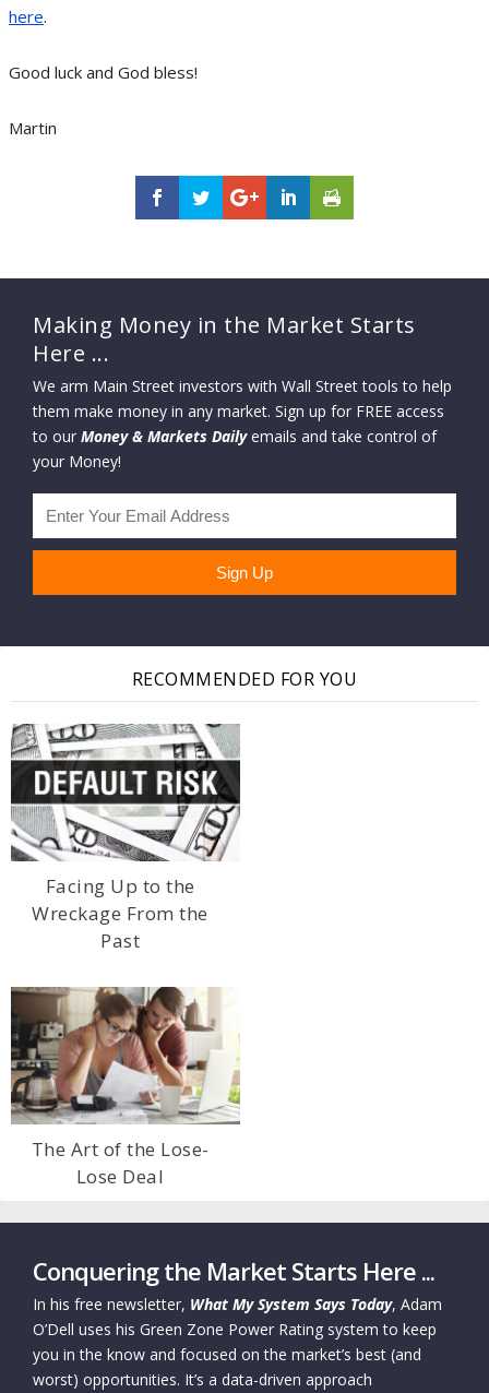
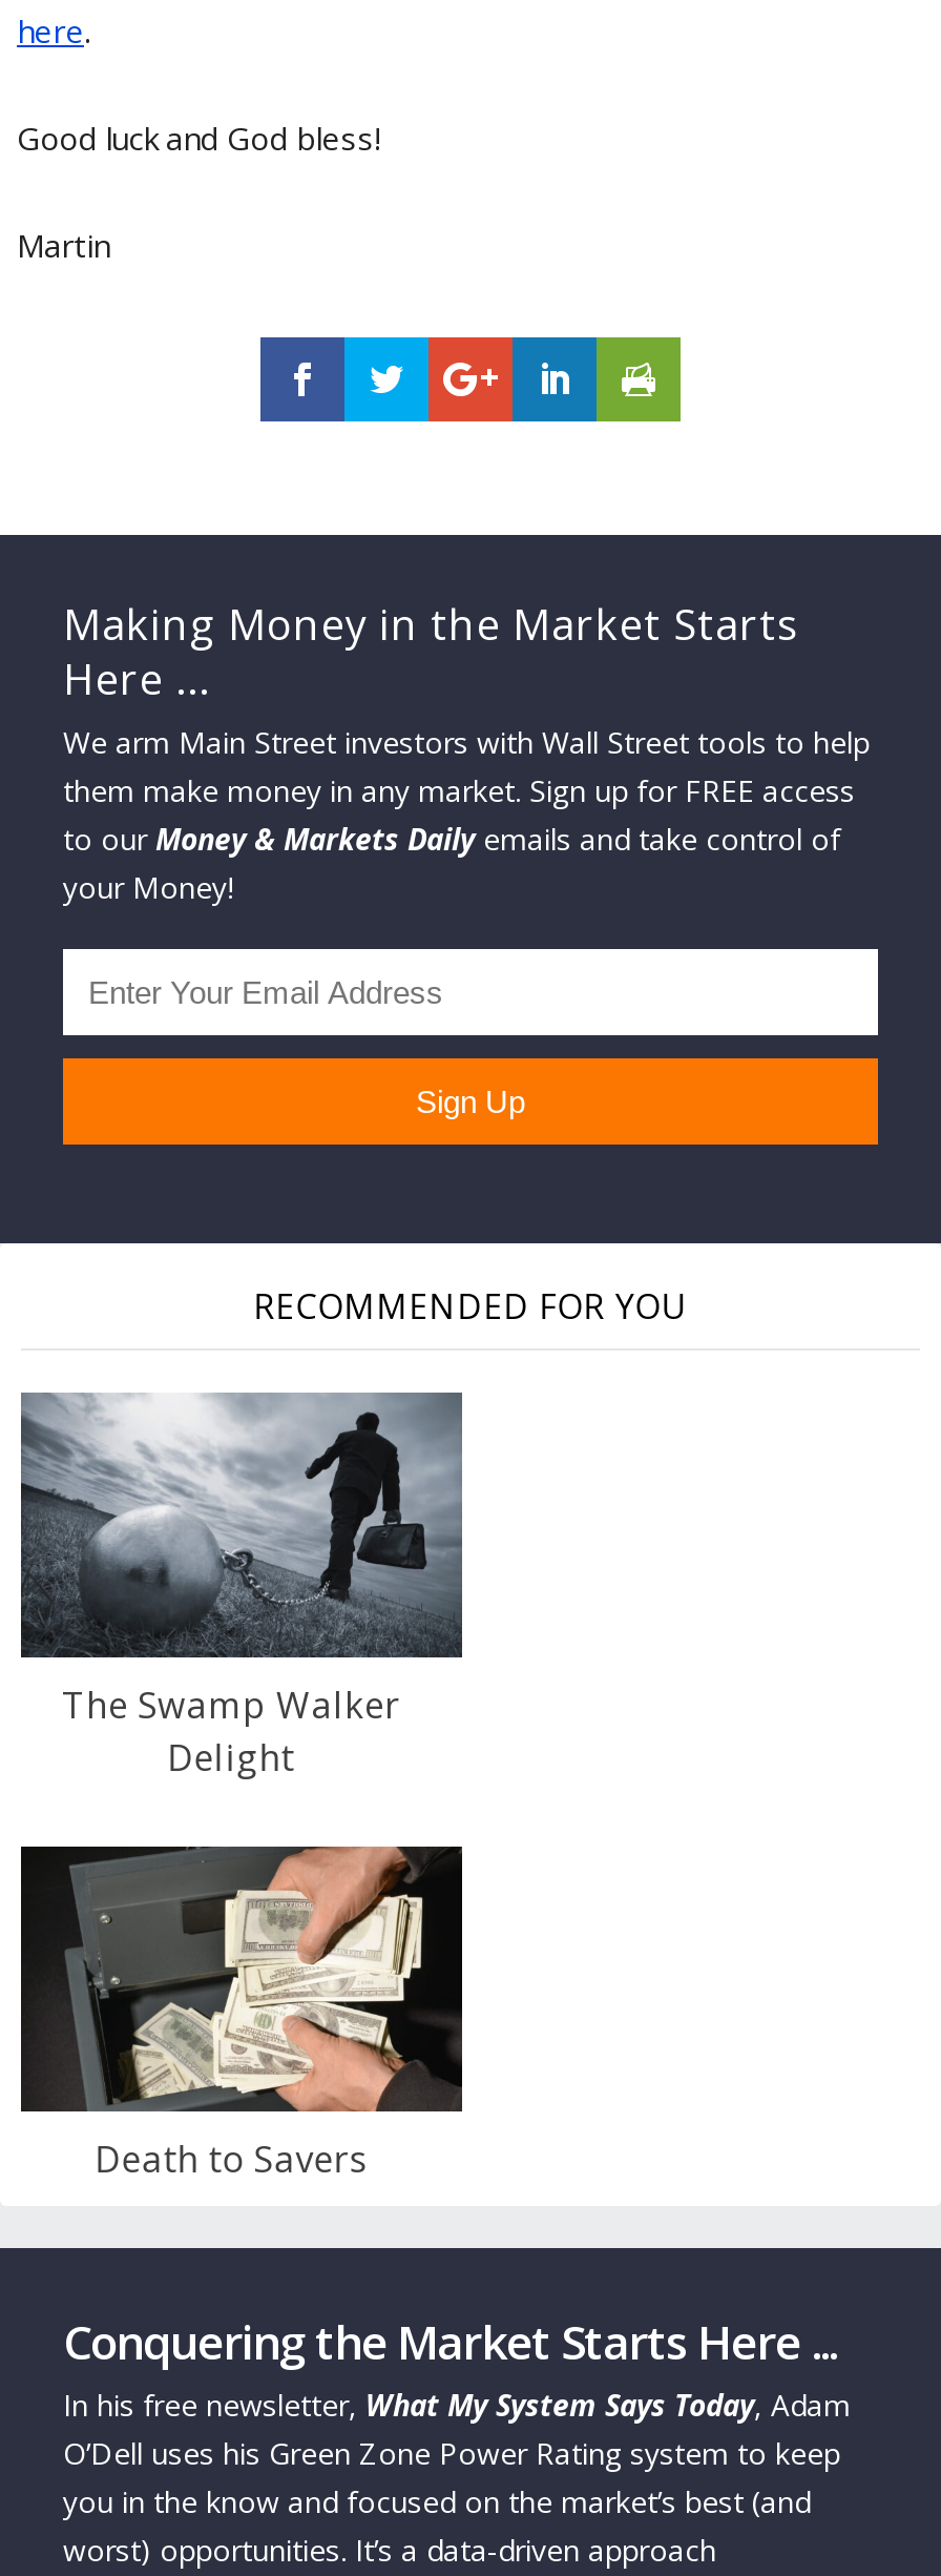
- [image]
- Facing Up to the
- Wreckage From the
- Past
+ [image]
+ The Swamp Walker
+ Delight

- [image]
- The Art of the Lose-
- Lose Deal
+ [image]
+ Death to Savers
